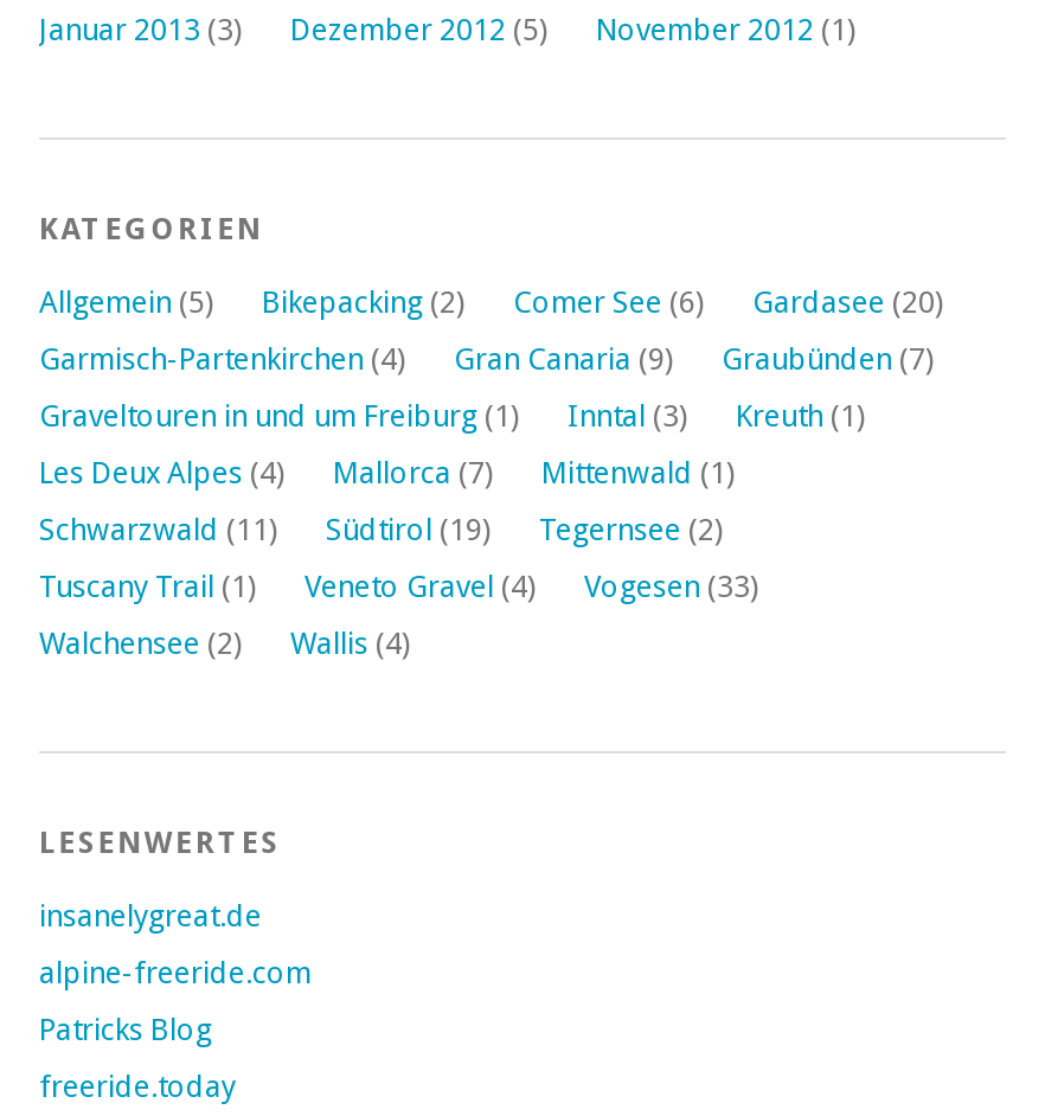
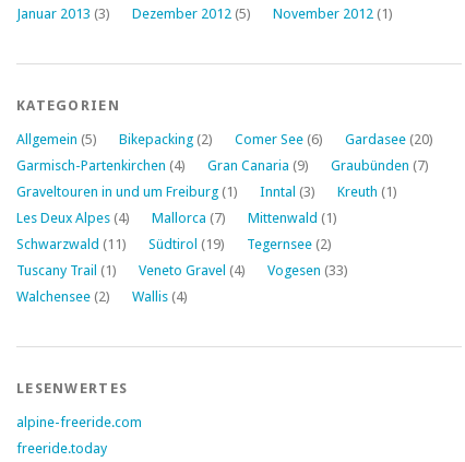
- insanelygreat.de

- Patricks Blog
